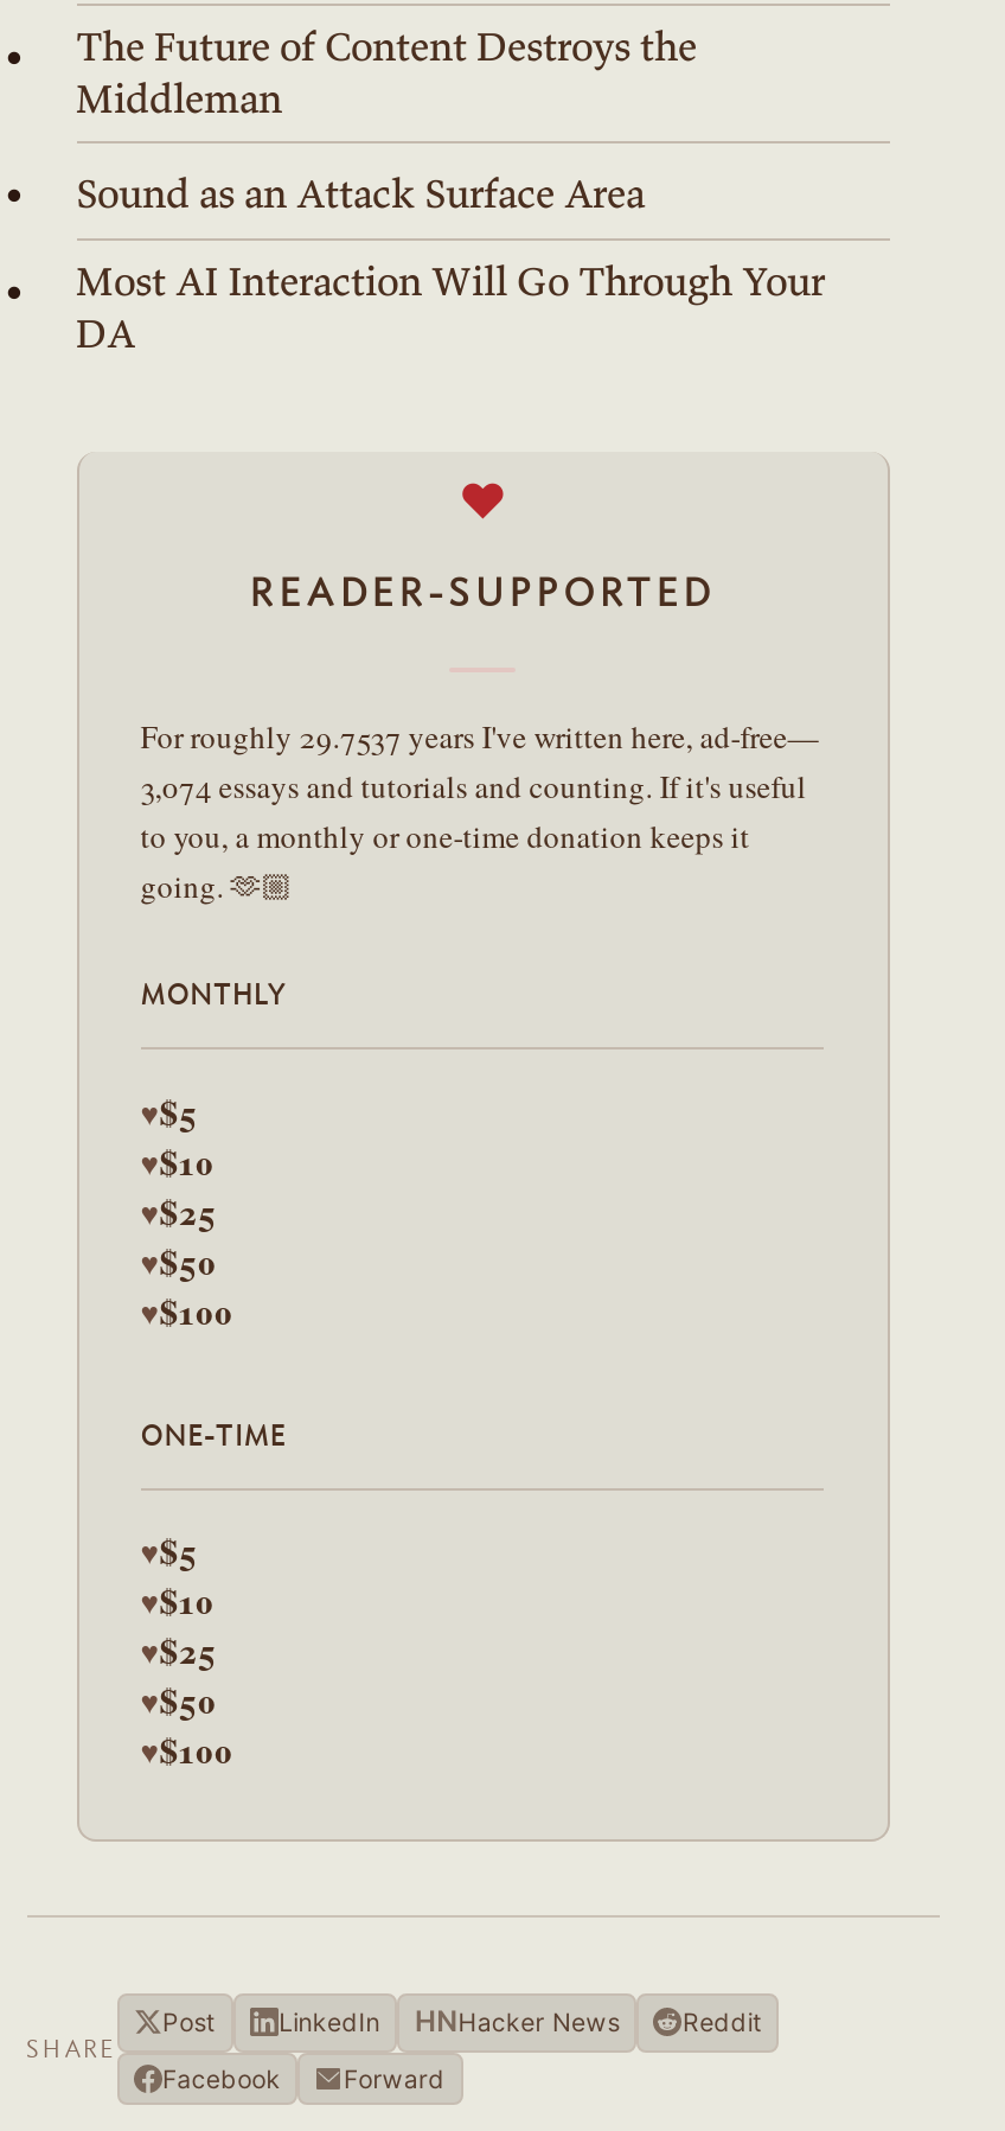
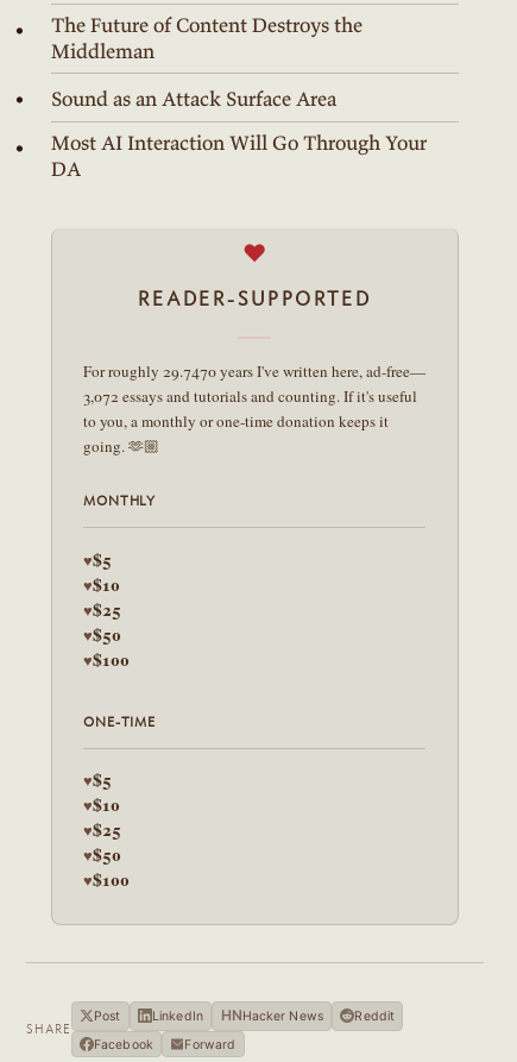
- For roughly 29.7537 years I've written here, ad-free—
+ For roughly 29.7470 years I've written here, ad-free—

- 3,074 essays and tutorials and counting. If it's useful
+ 3,072 essays and tutorials and counting. If it's useful
